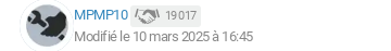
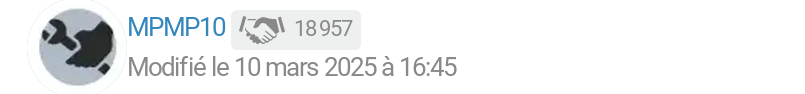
- 19 017
+ 18 957
